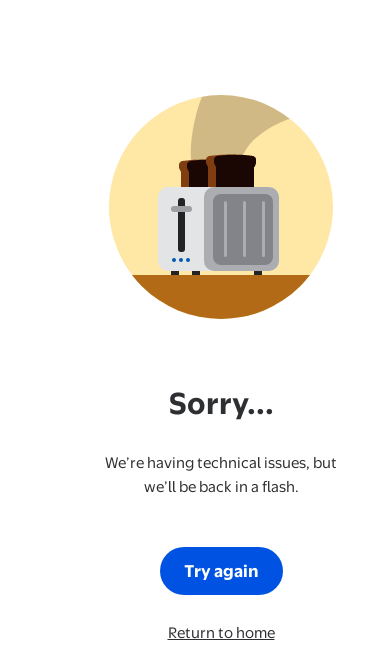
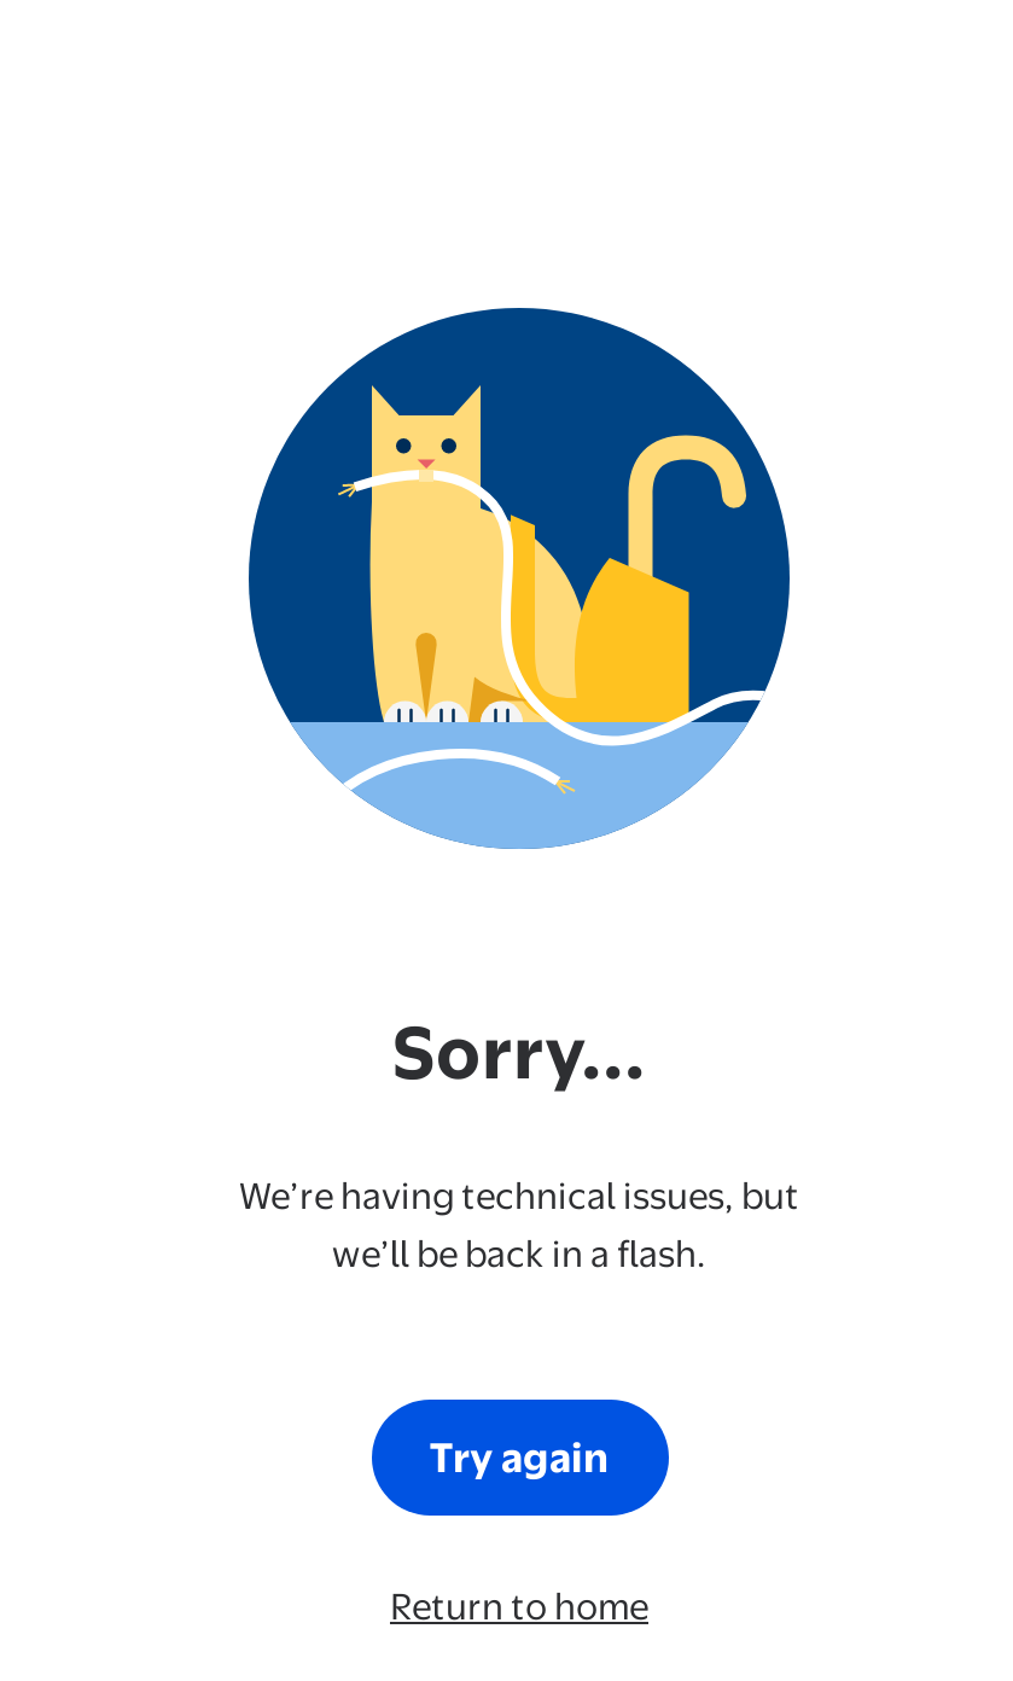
- [image]
+ [image]
